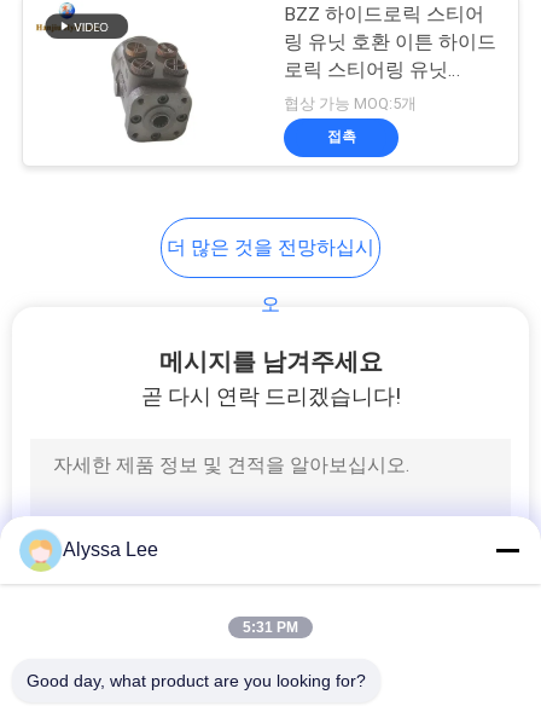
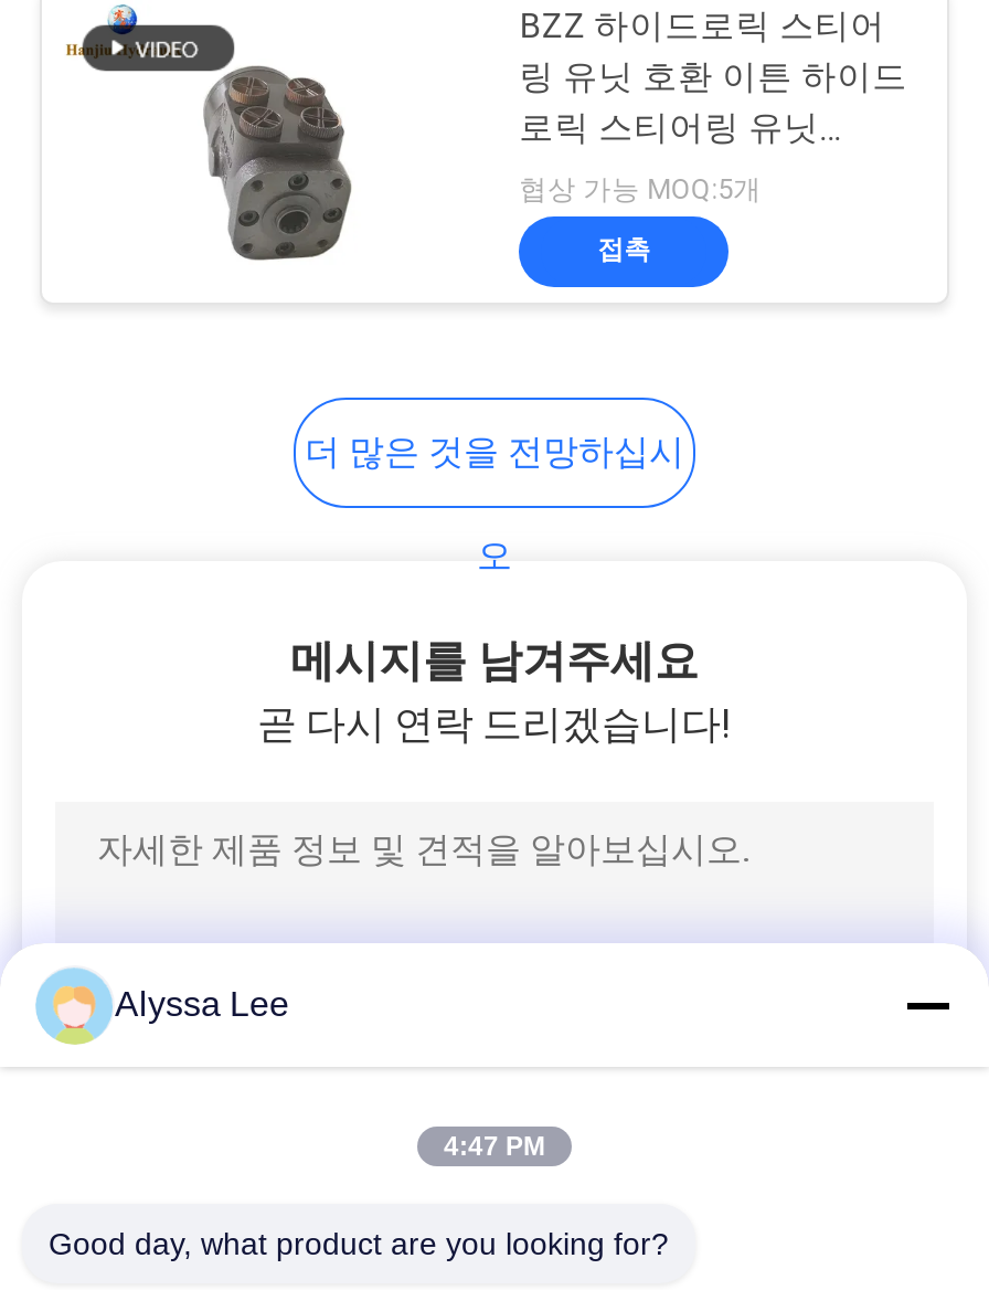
- 5:31 PM
+ 4:47 PM
